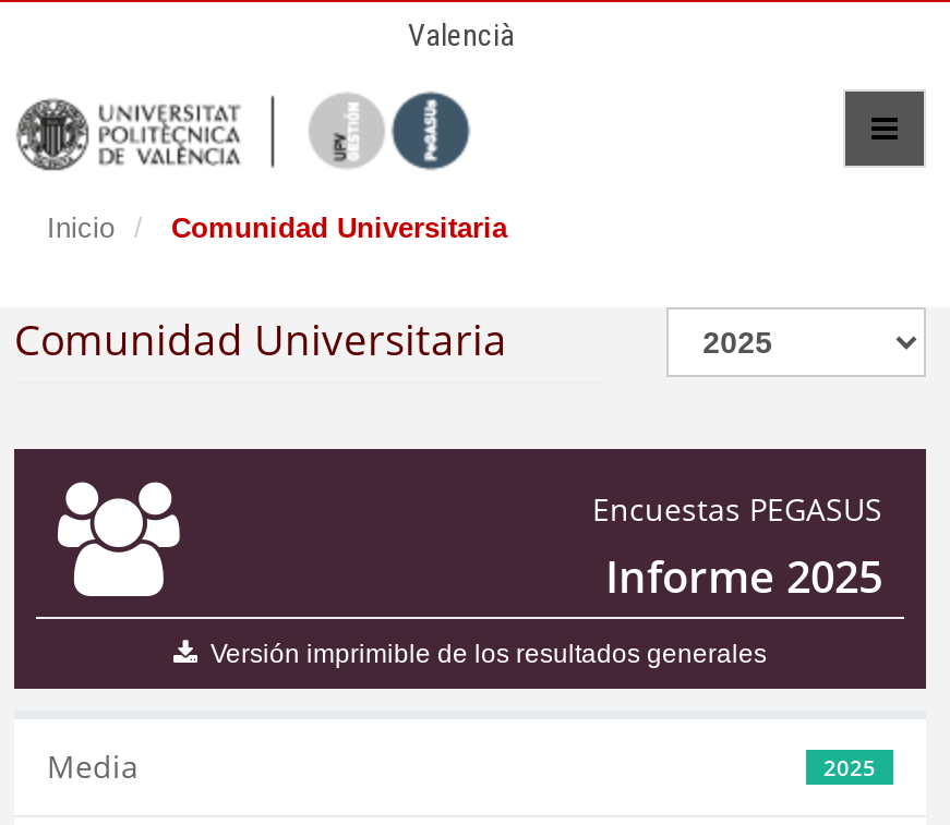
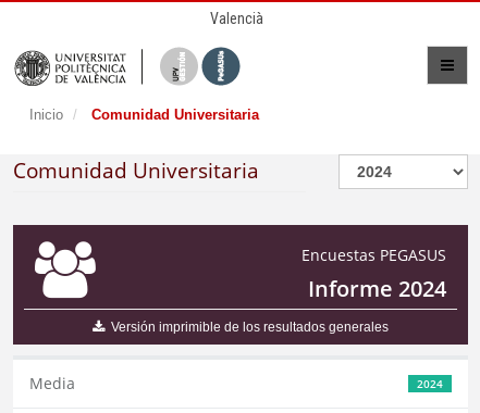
- Informe 2025
+ Informe 2024

- 2025
+ 2024
